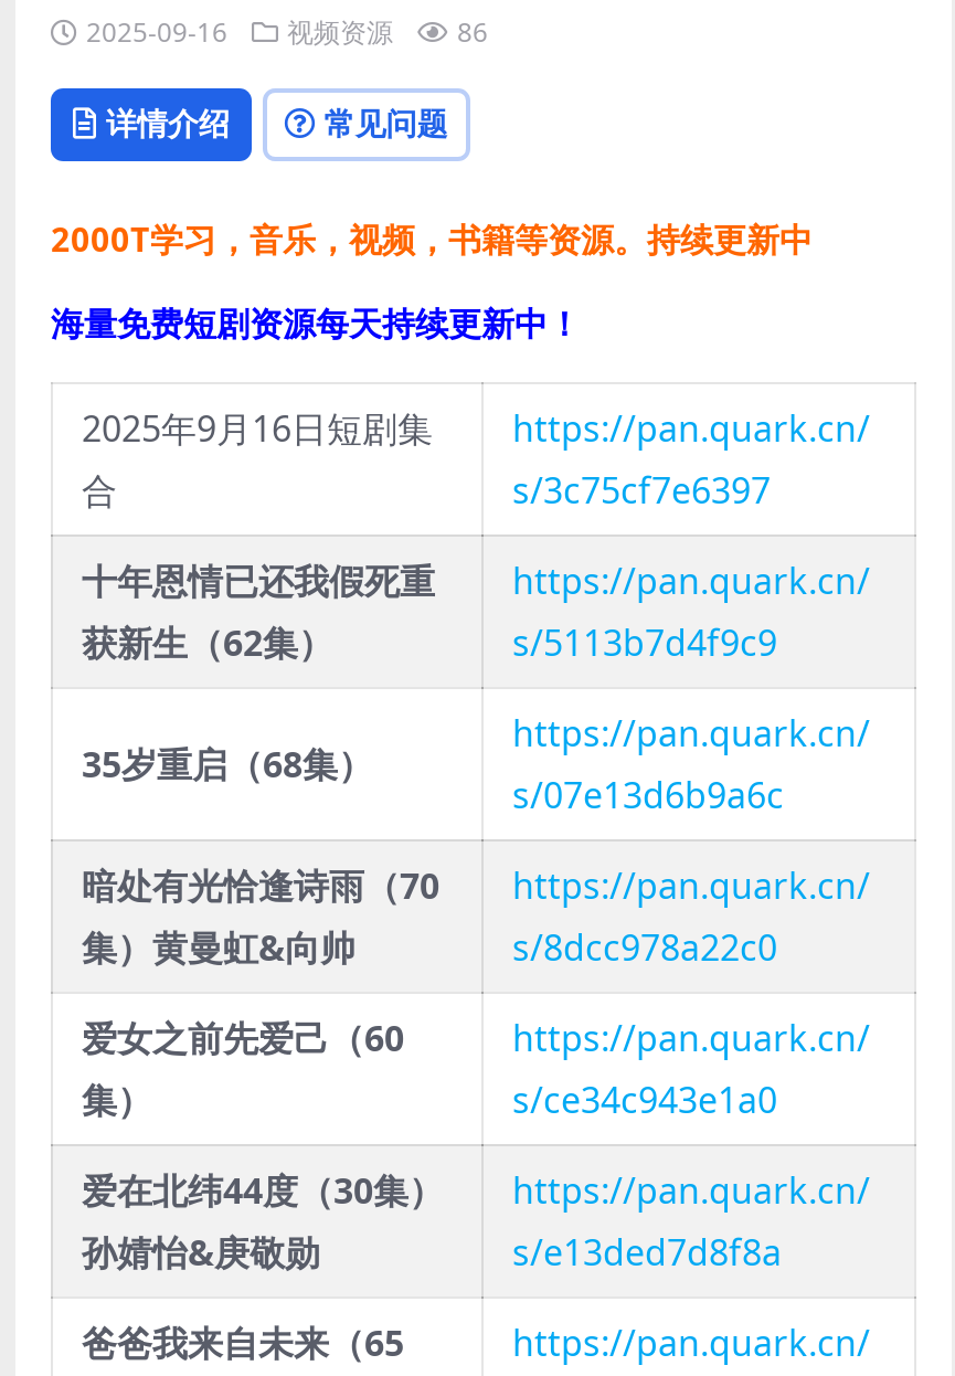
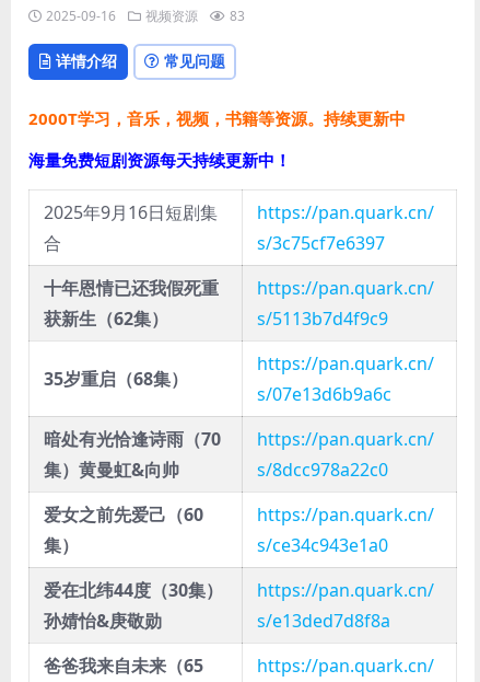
- 2025-09-16 视频资源 86
+ 2025-09-16 视频资源 83
